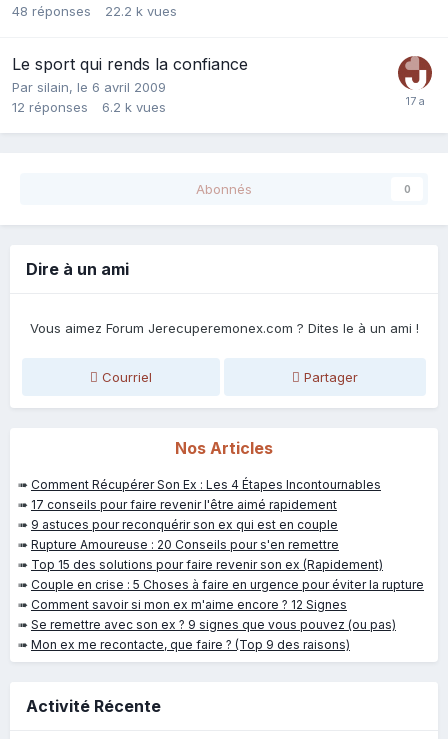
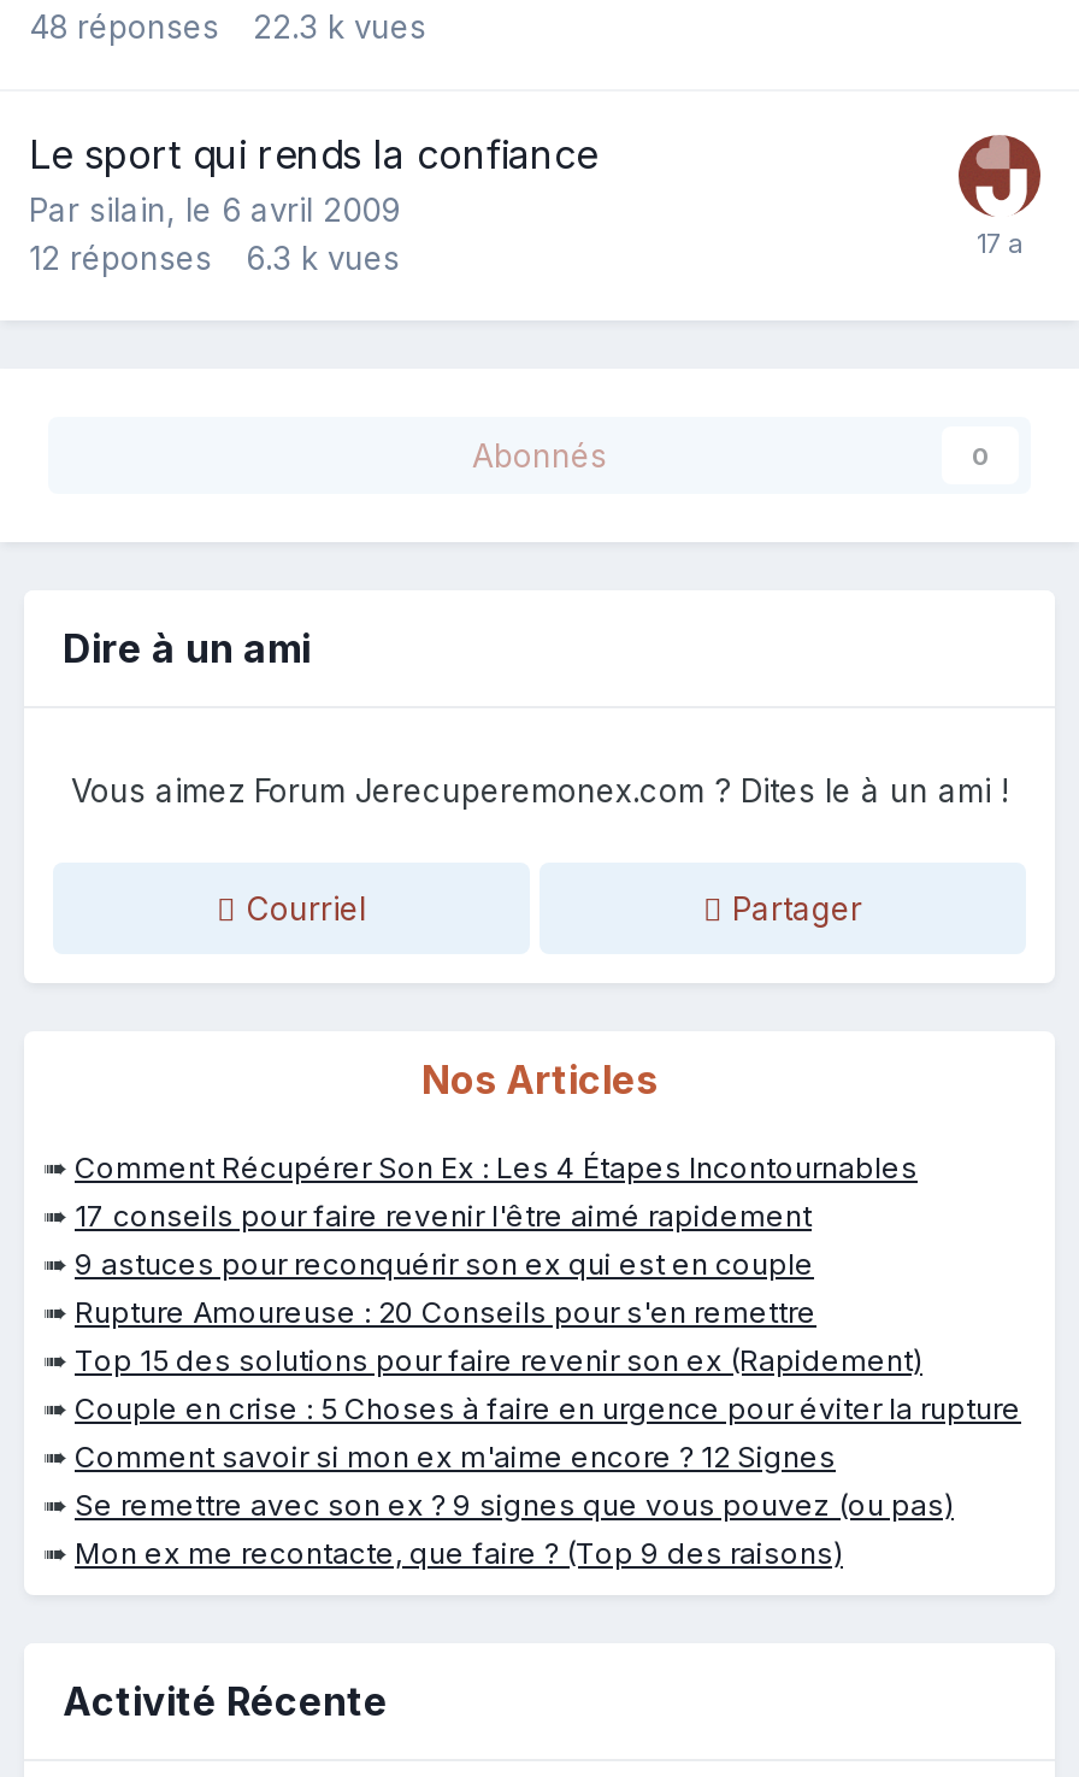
- 48 réponses 22.2 k vues
+ 48 réponses 22.3 k vues

- 12 réponses 6.2 k vues
+ 12 réponses 6.3 k vues
